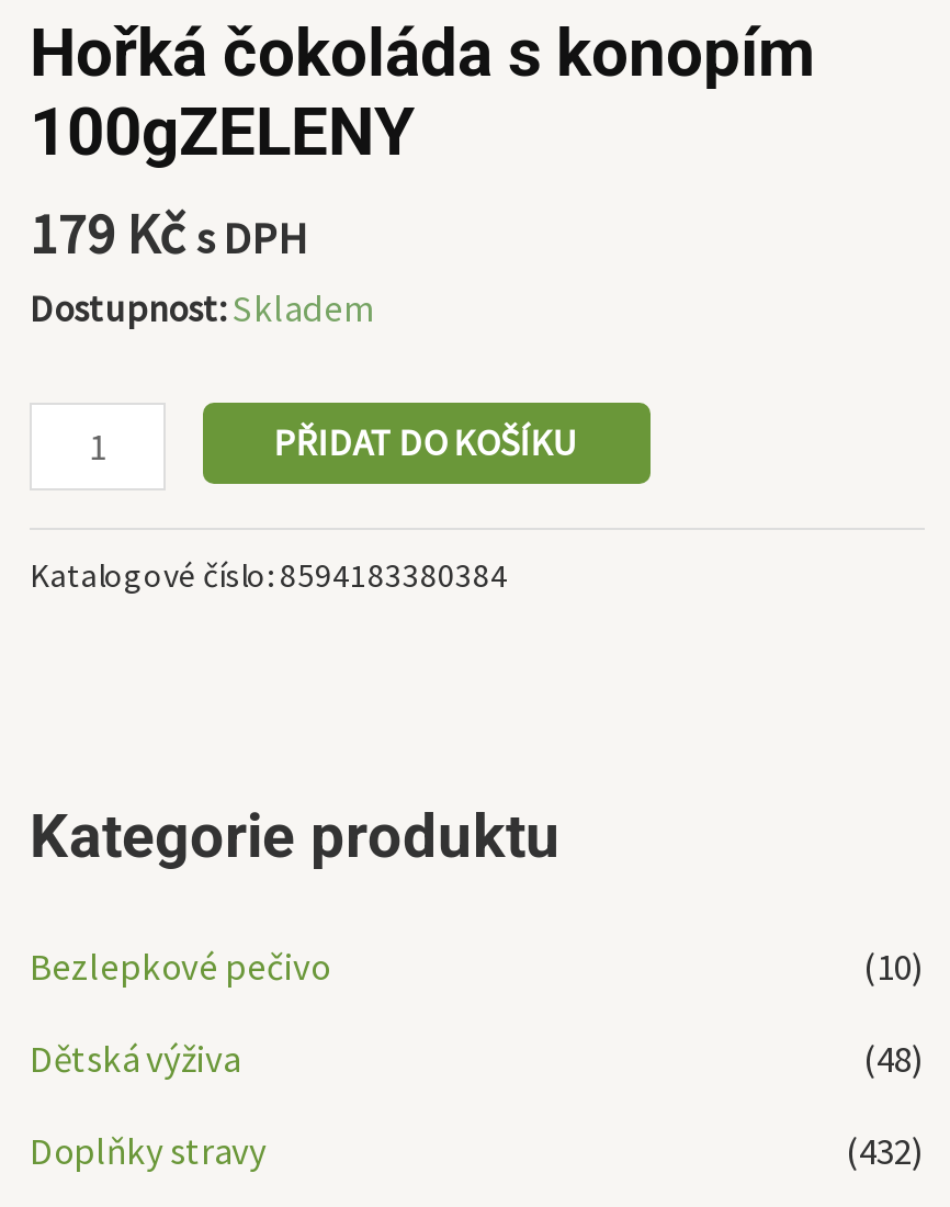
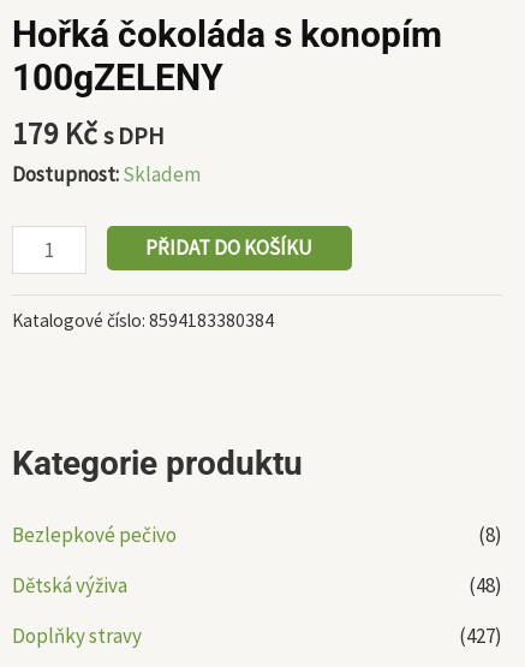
- (10)
+ (8)

- (432)
+ (427)
